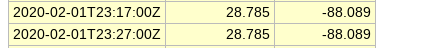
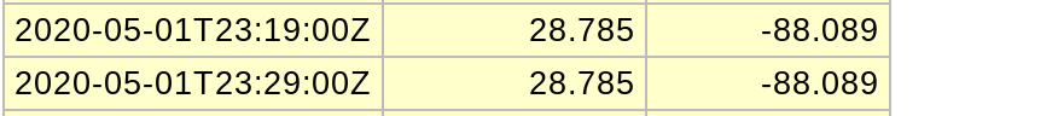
- 2020-02-01T23:17:00Z
+ 2020-05-01T23:19:00Z

- 2020-02-01T23:27:00Z
+ 2020-05-01T23:29:00Z
